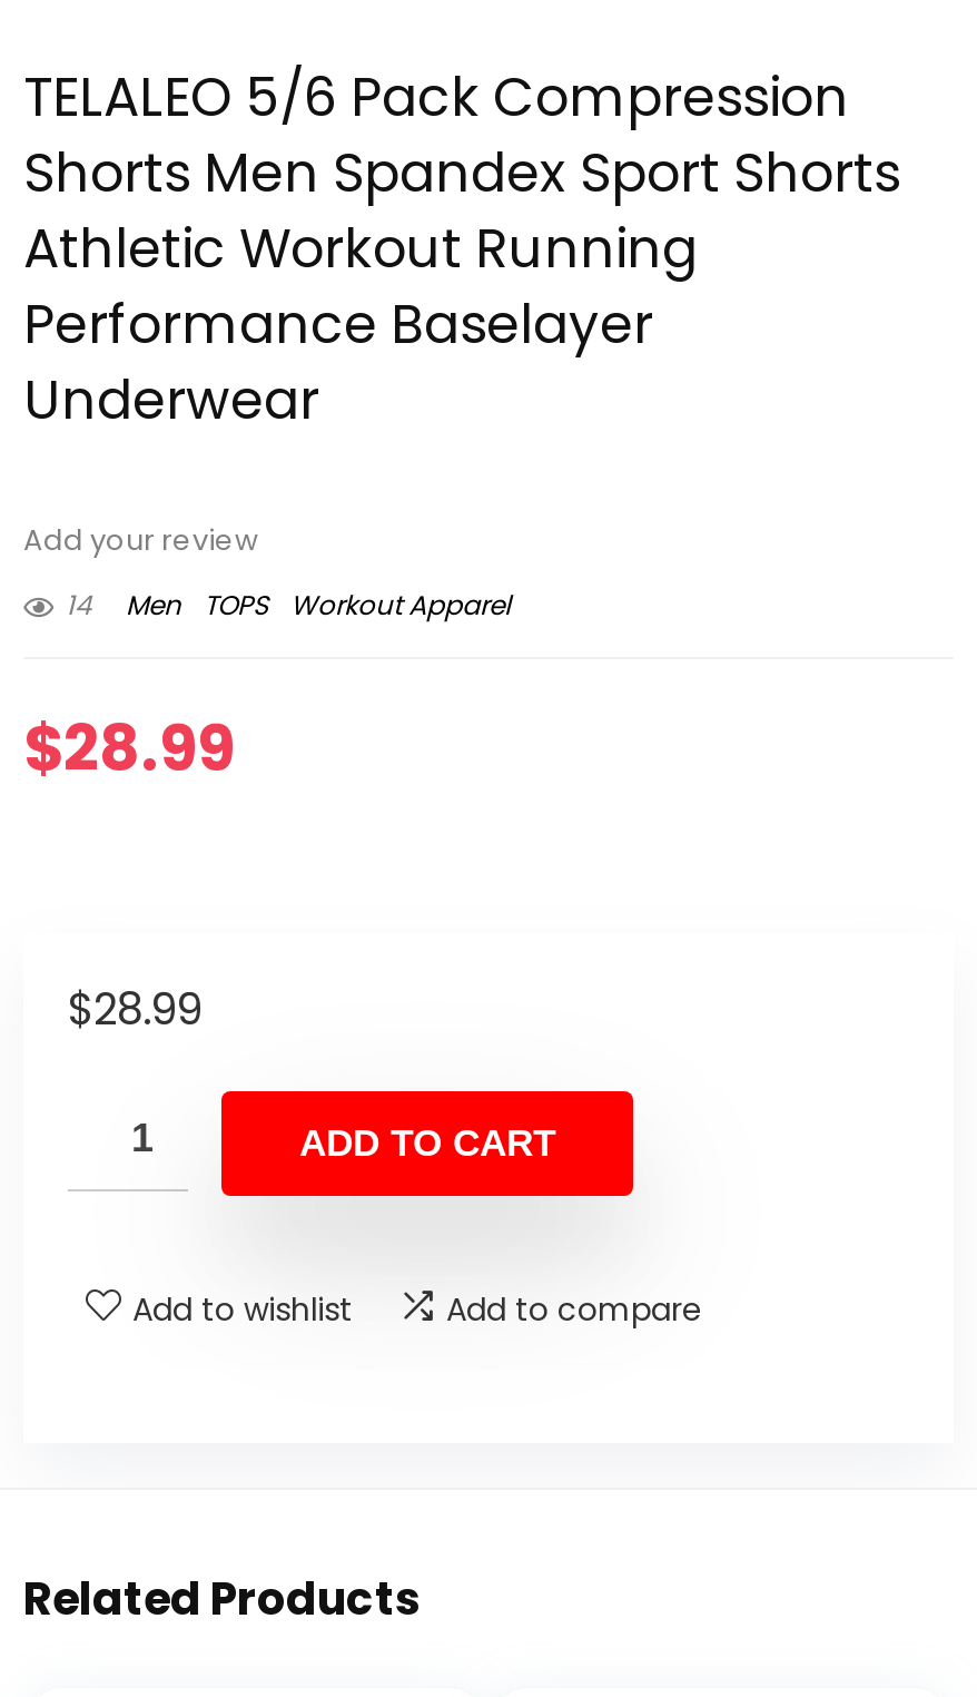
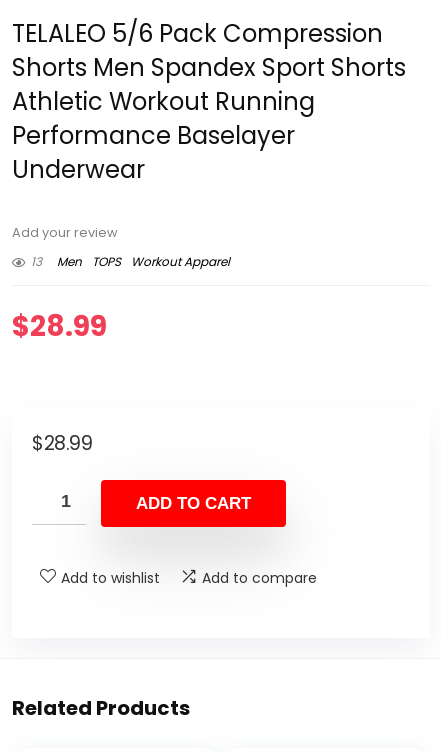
- 14 Men TOPS Workout Apparel
+ 13 Men TOPS Workout Apparel
